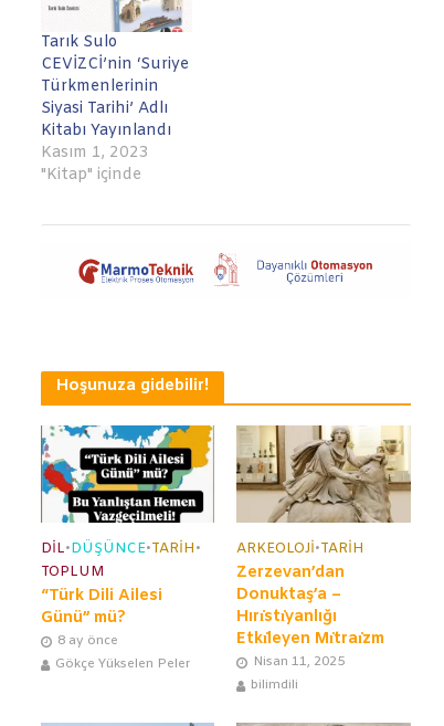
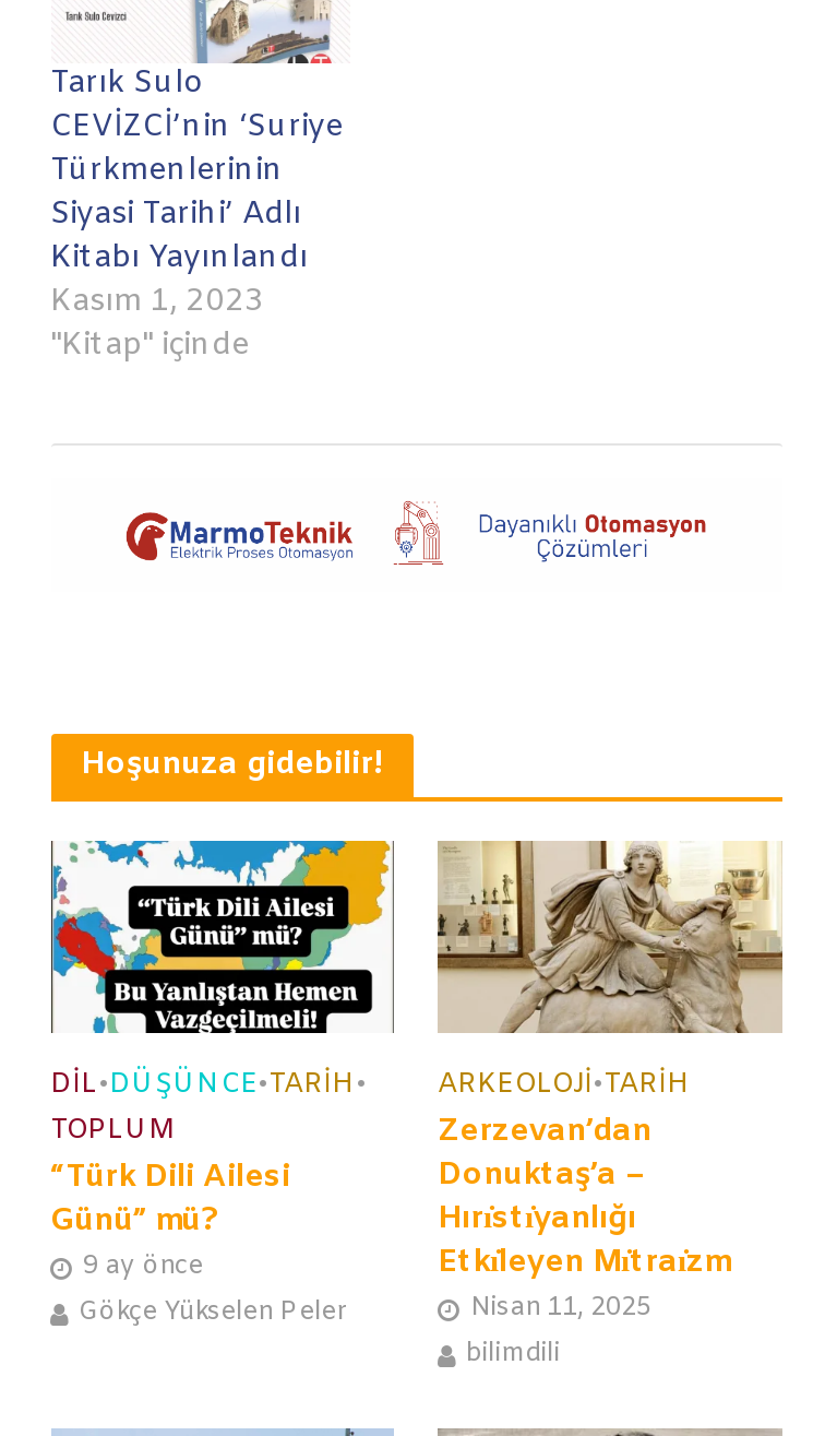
- 8 ay önce
+ 9 ay önce
